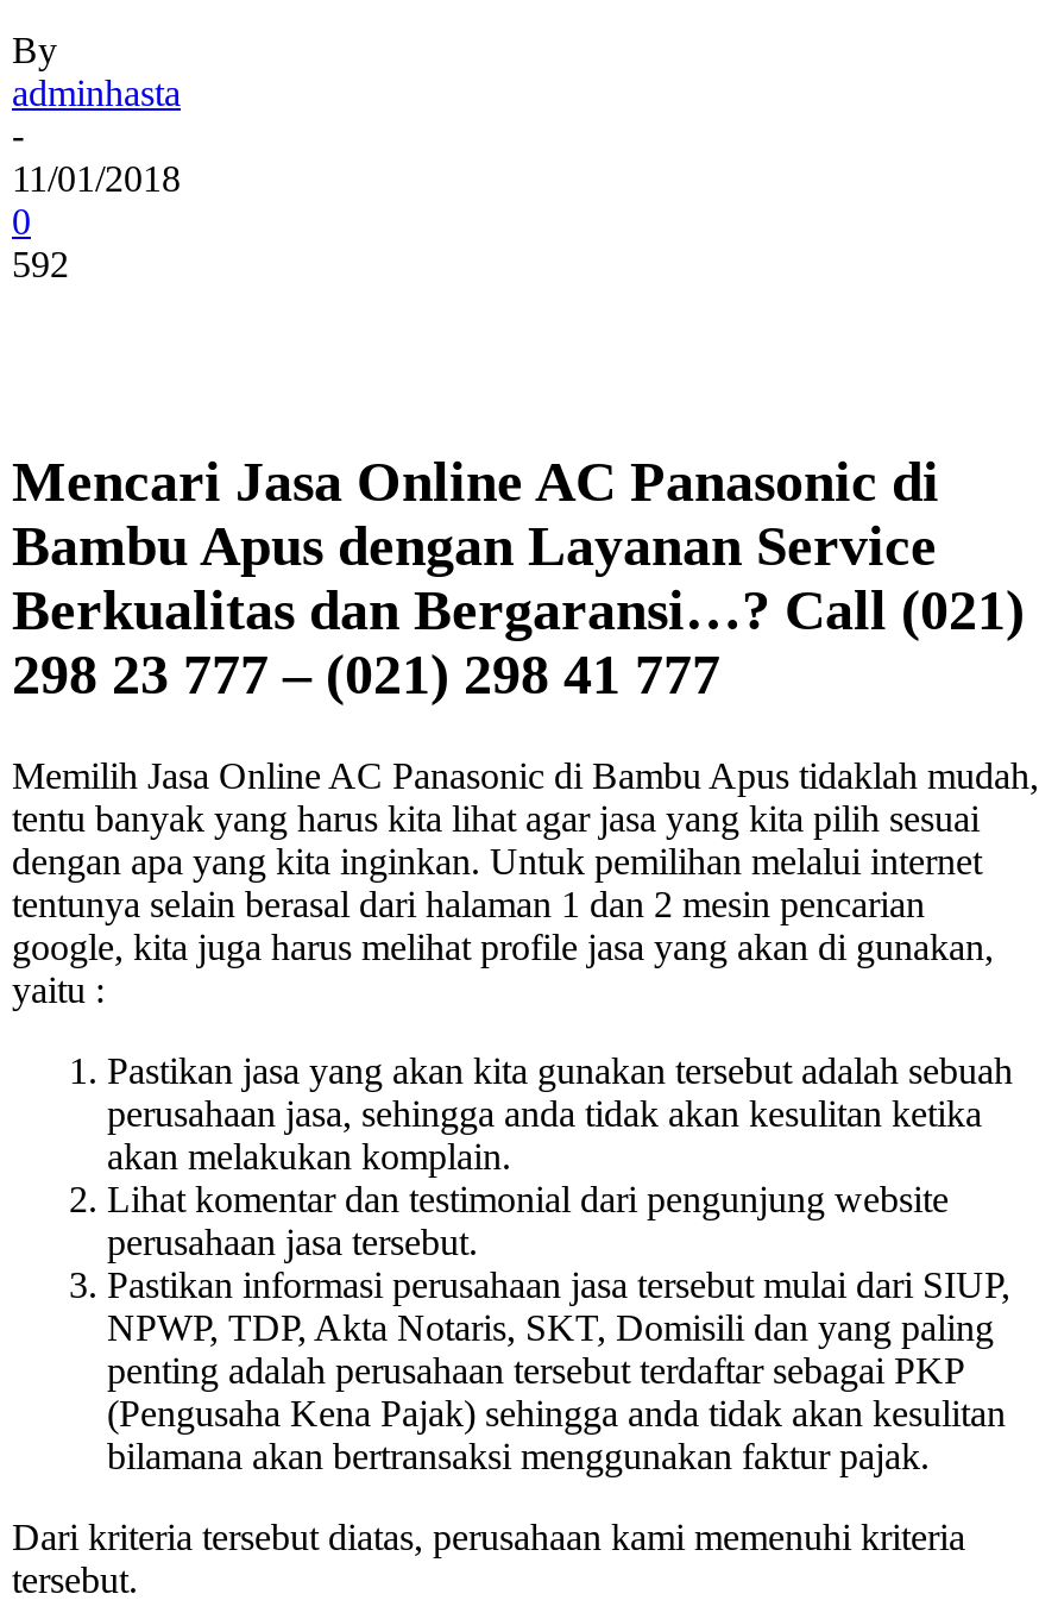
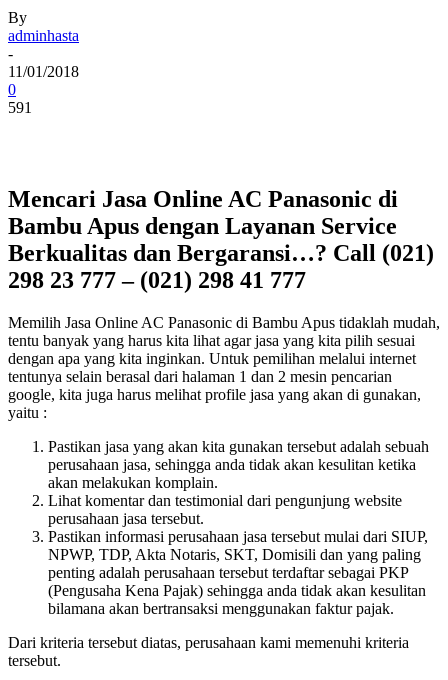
- 592
+ 591
